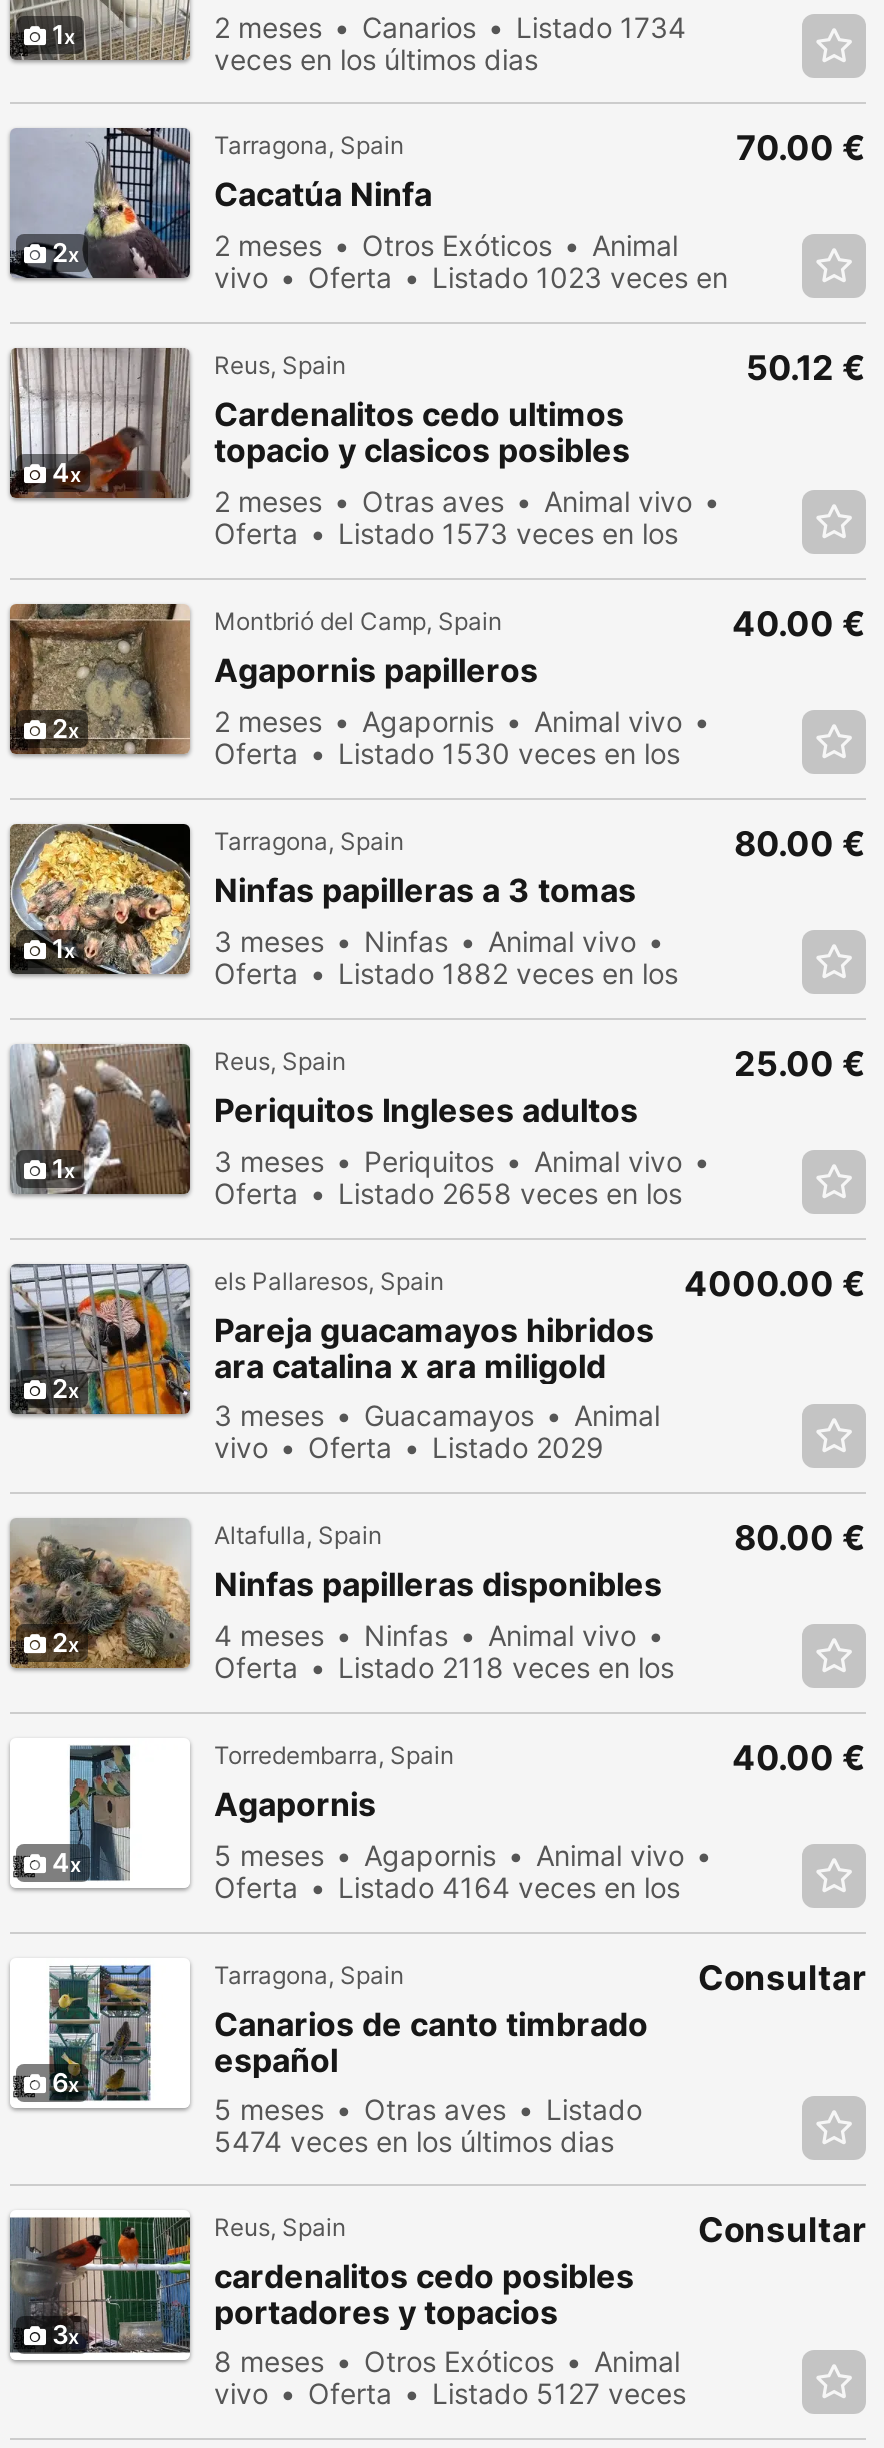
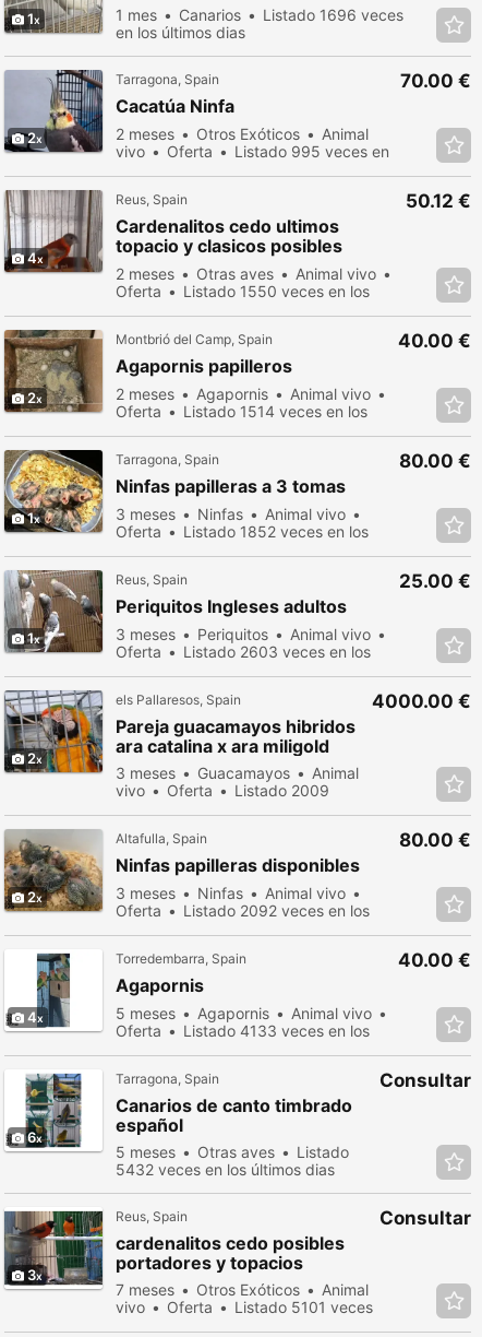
- 2 meses
+ 1 mes

- Listado 1734
- veces en los últimos dias
+ Listado 1696 veces
+ en los últimos dias

- Listado 1023 veces en
+ Listado 995 veces en

- Listado 1573 veces en los
+ Listado 1550 veces en los

- Listado 1530 veces en los
+ Listado 1514 veces en los

- Listado 1882 veces en los
+ Listado 1852 veces en los

- Listado 2658 veces en los
+ Listado 2603 veces en los

- vivo Oferta Listado 2029
+ vivo Oferta Listado 2009

- 4 meses Ninfas Animal vivo
+ 3 meses Ninfas Animal vivo

- Listado 2118 veces en los
+ Listado 2092 veces en los

- Listado 4164 veces en los
+ Listado 4133 veces en los

- 5474 veces en los últimos dias
+ 5432 veces en los últimos dias

- 8 meses Otros Exóticos Animal
+ 7 meses Otros Exóticos Animal

- Listado 5127 veces
+ Listado 5101 veces
